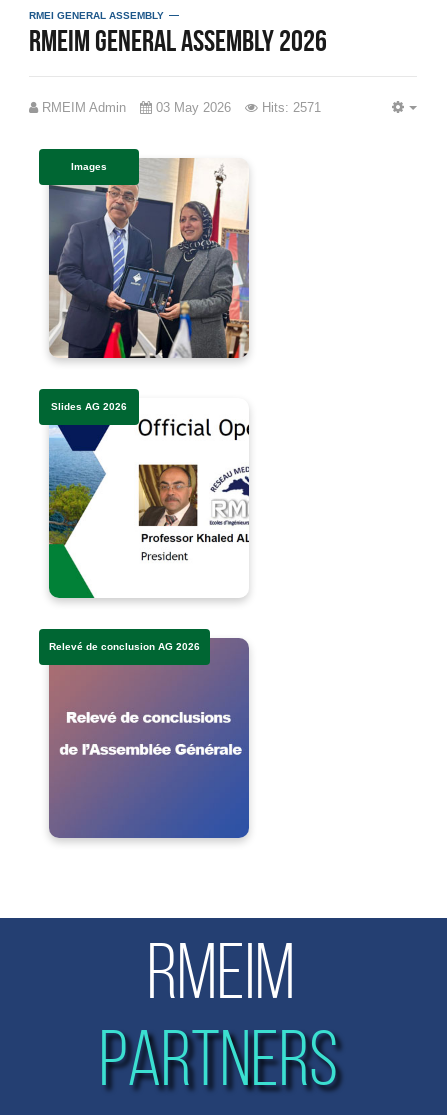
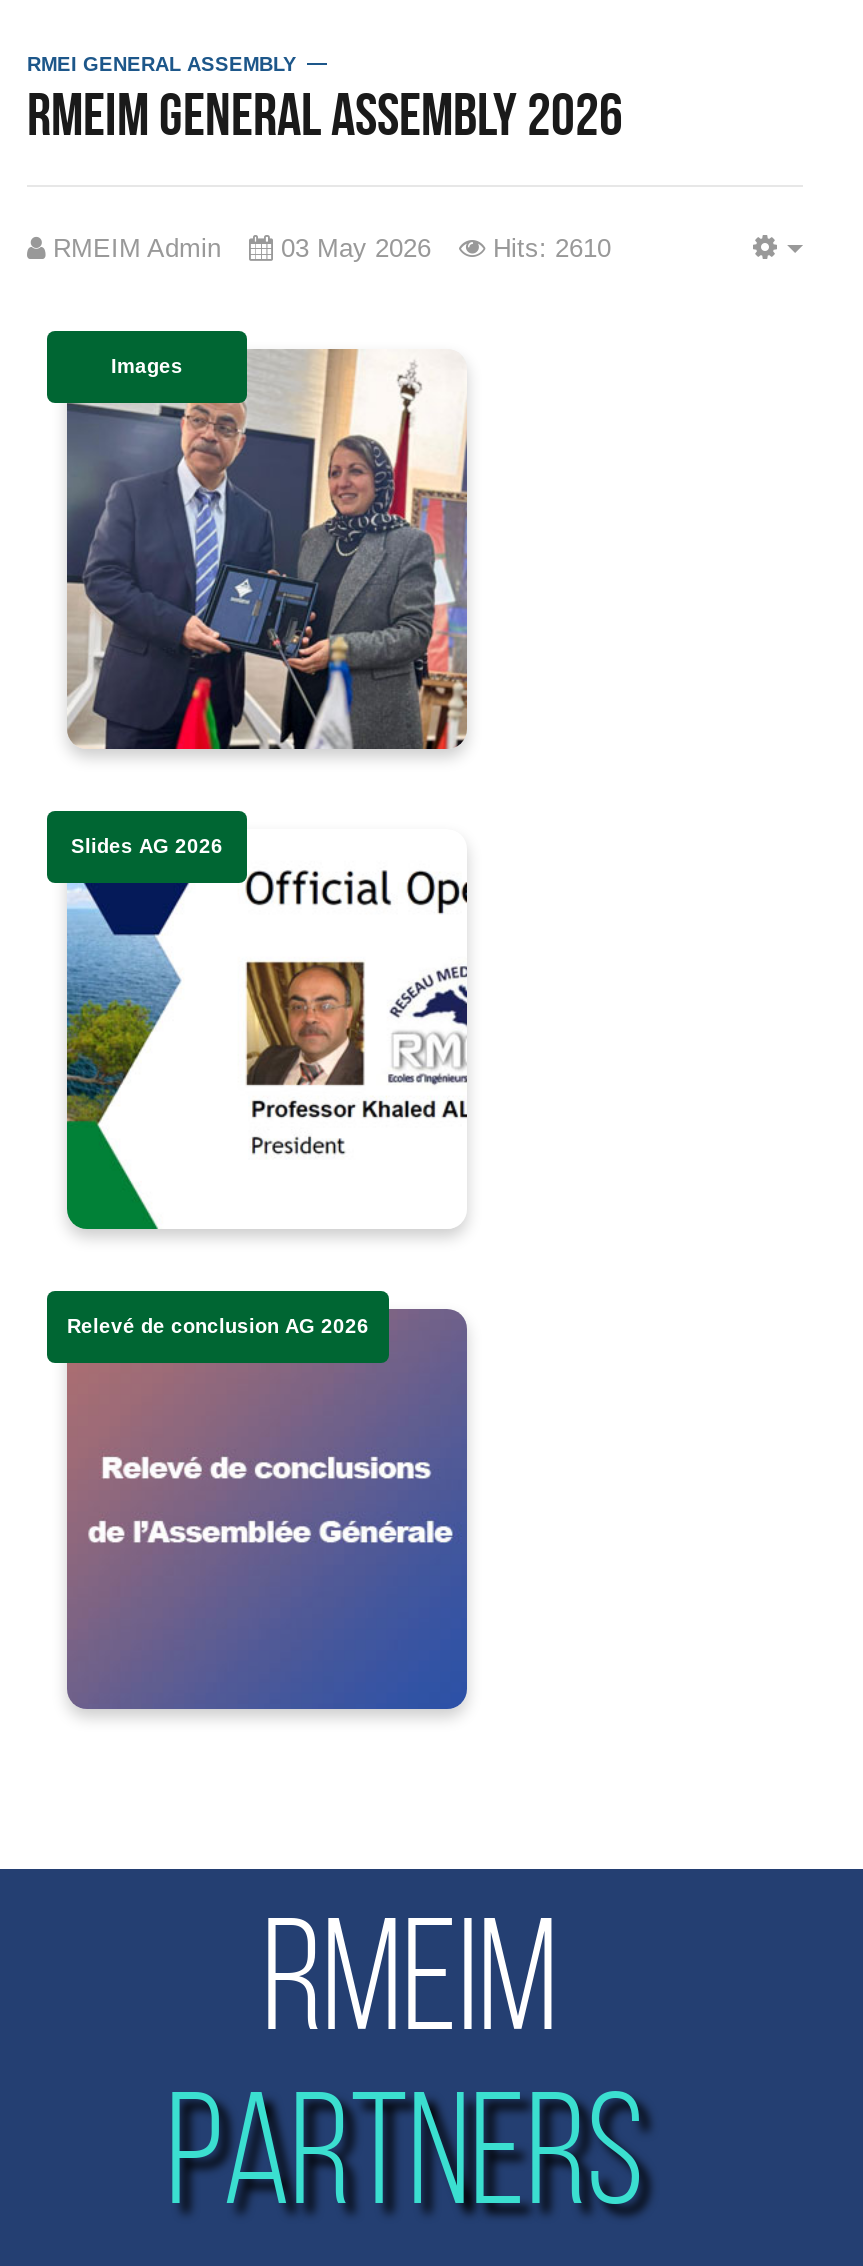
- Hits: 2571
+ Hits: 2610
